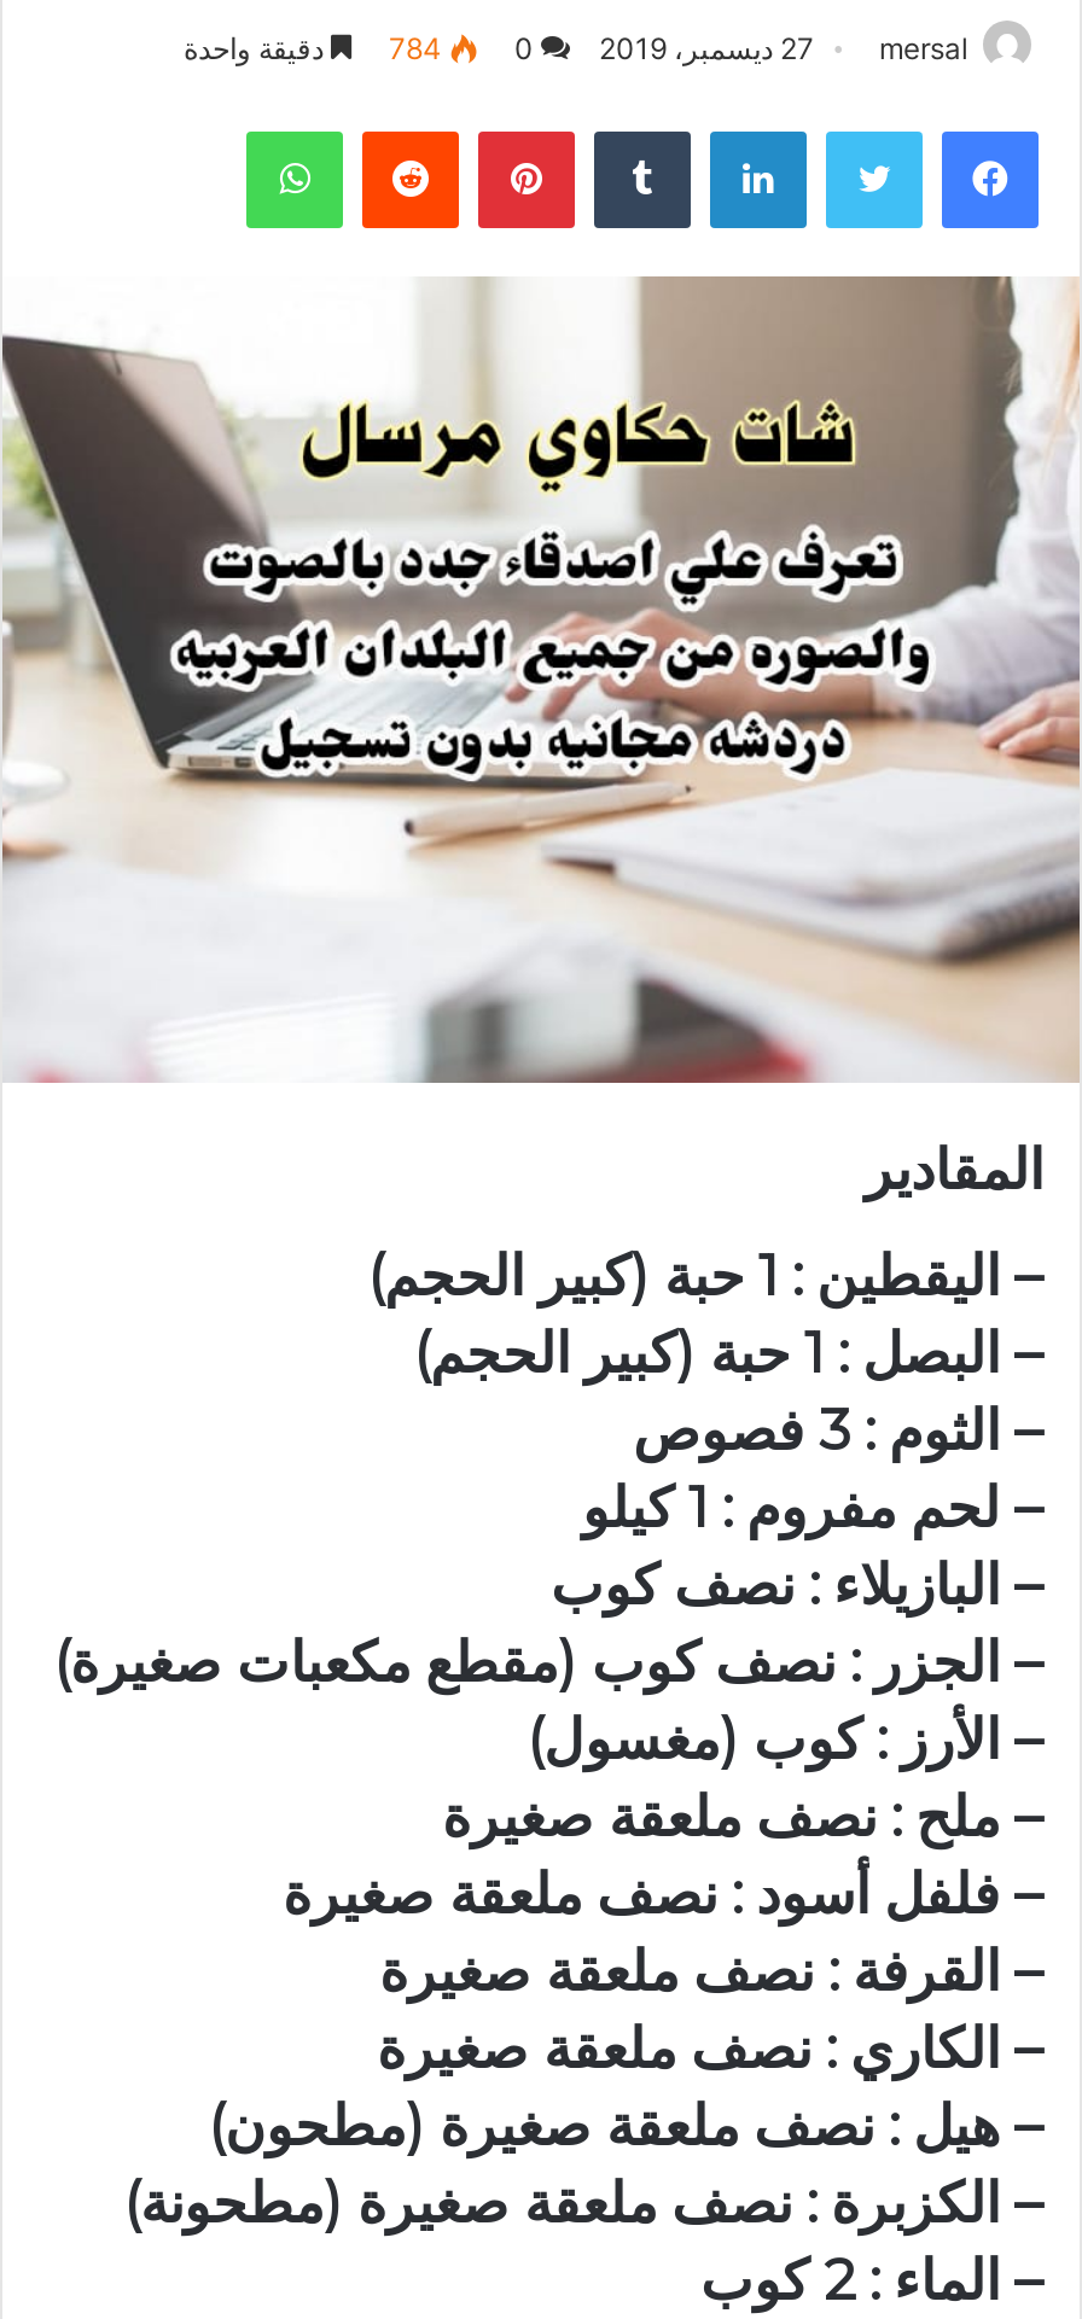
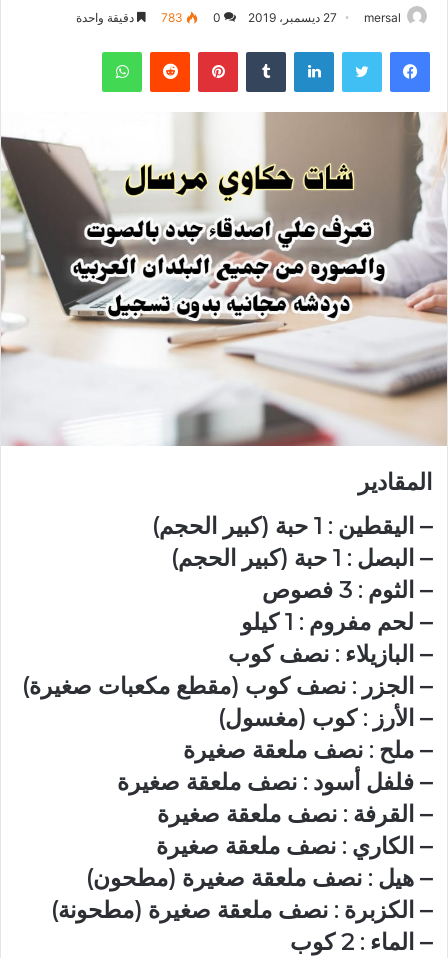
- 0 784 دقيقة واحدة
+ 0 783 دقيقة واحدة
